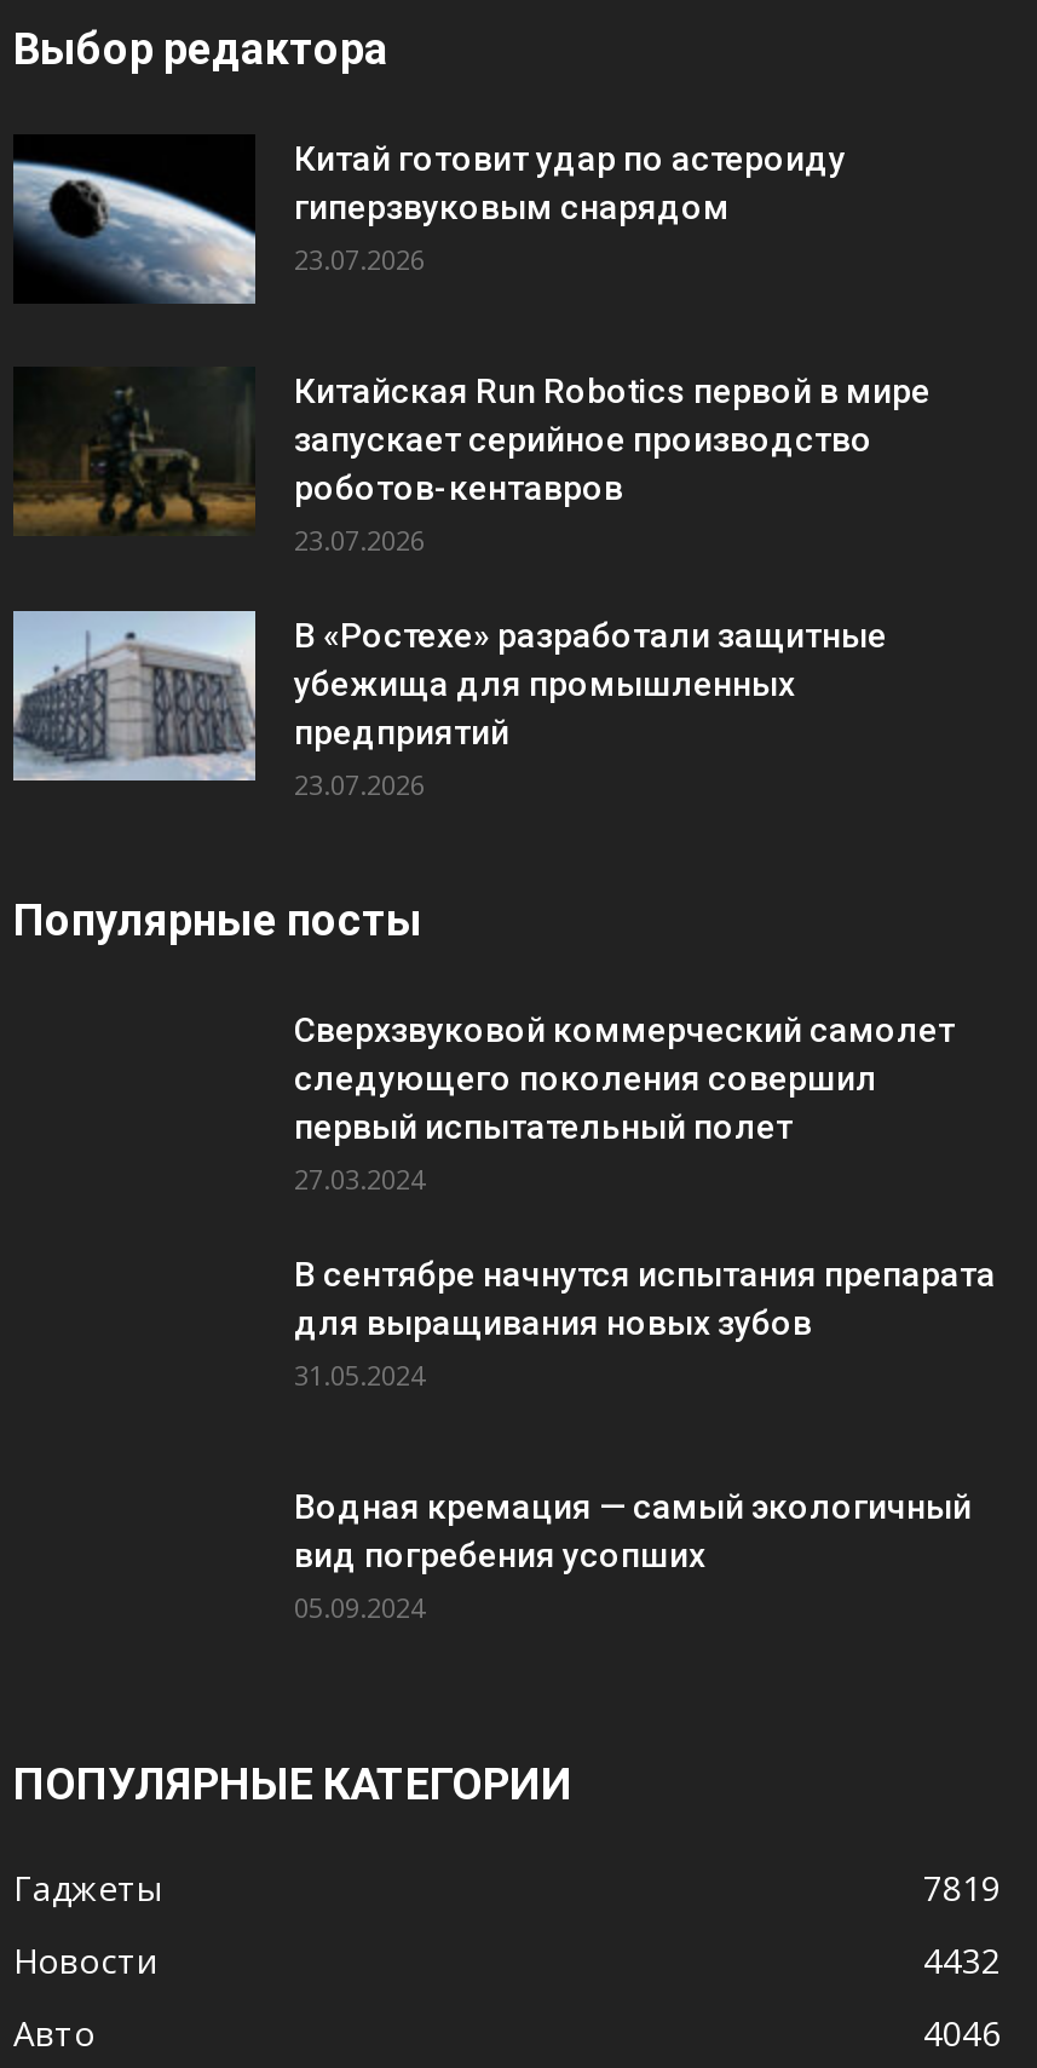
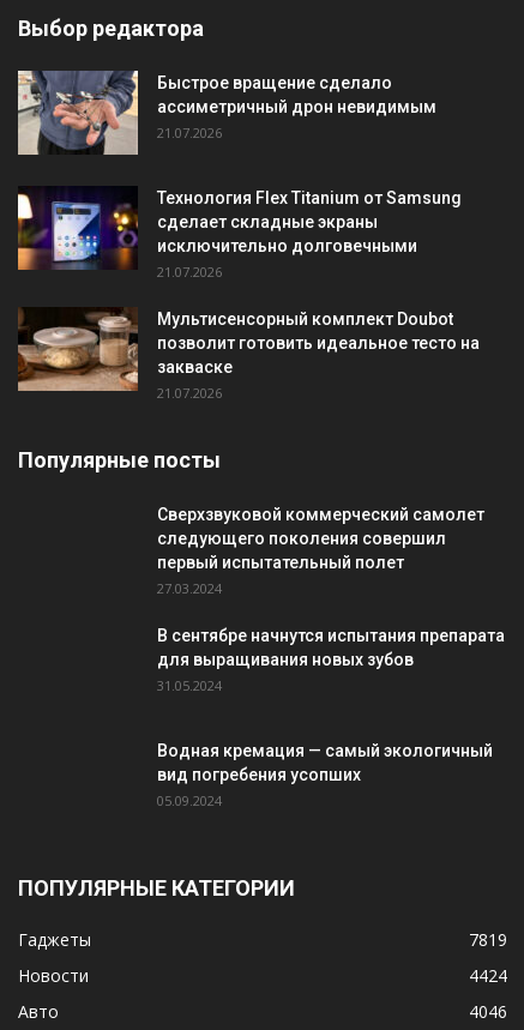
- [image]
- Китай готовит удар по астероиду
- гиперзвуковым снарядом
- 23.07.2026
+ [image]
+ Быстрое вращение сделало
+ ассиметричный дрон невидимым
+ 21.07.2026

- [image]
- Китайская Run Robotics первой в мире
- запускает серийное производство
- роботов-кентавров
- 23.07.2026
+ [image]
+ Технология Flex Titanium от Samsung
+ сделает складные экраны
+ исключительно долговечными
+ 21.07.2026

- [image]
- В «Ростехе» разработали защитные
- убежища для промышленных
- предприятий
- 23.07.2026
+ [image]
+ Мультисенсорный комплект Doubot
+ позволит готовить идеальное тесто на
+ закваске
+ 21.07.2026

- 4432
+ 4424
